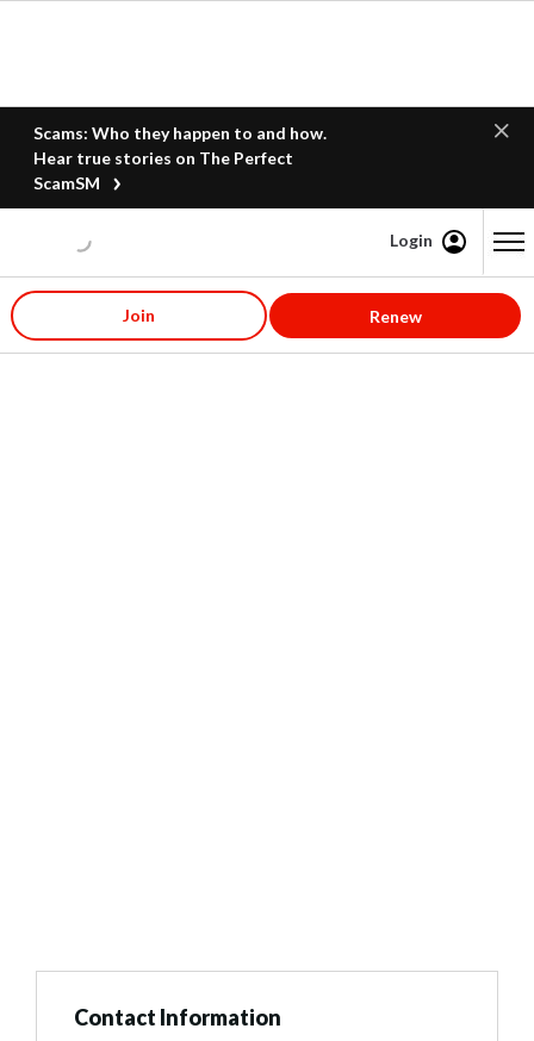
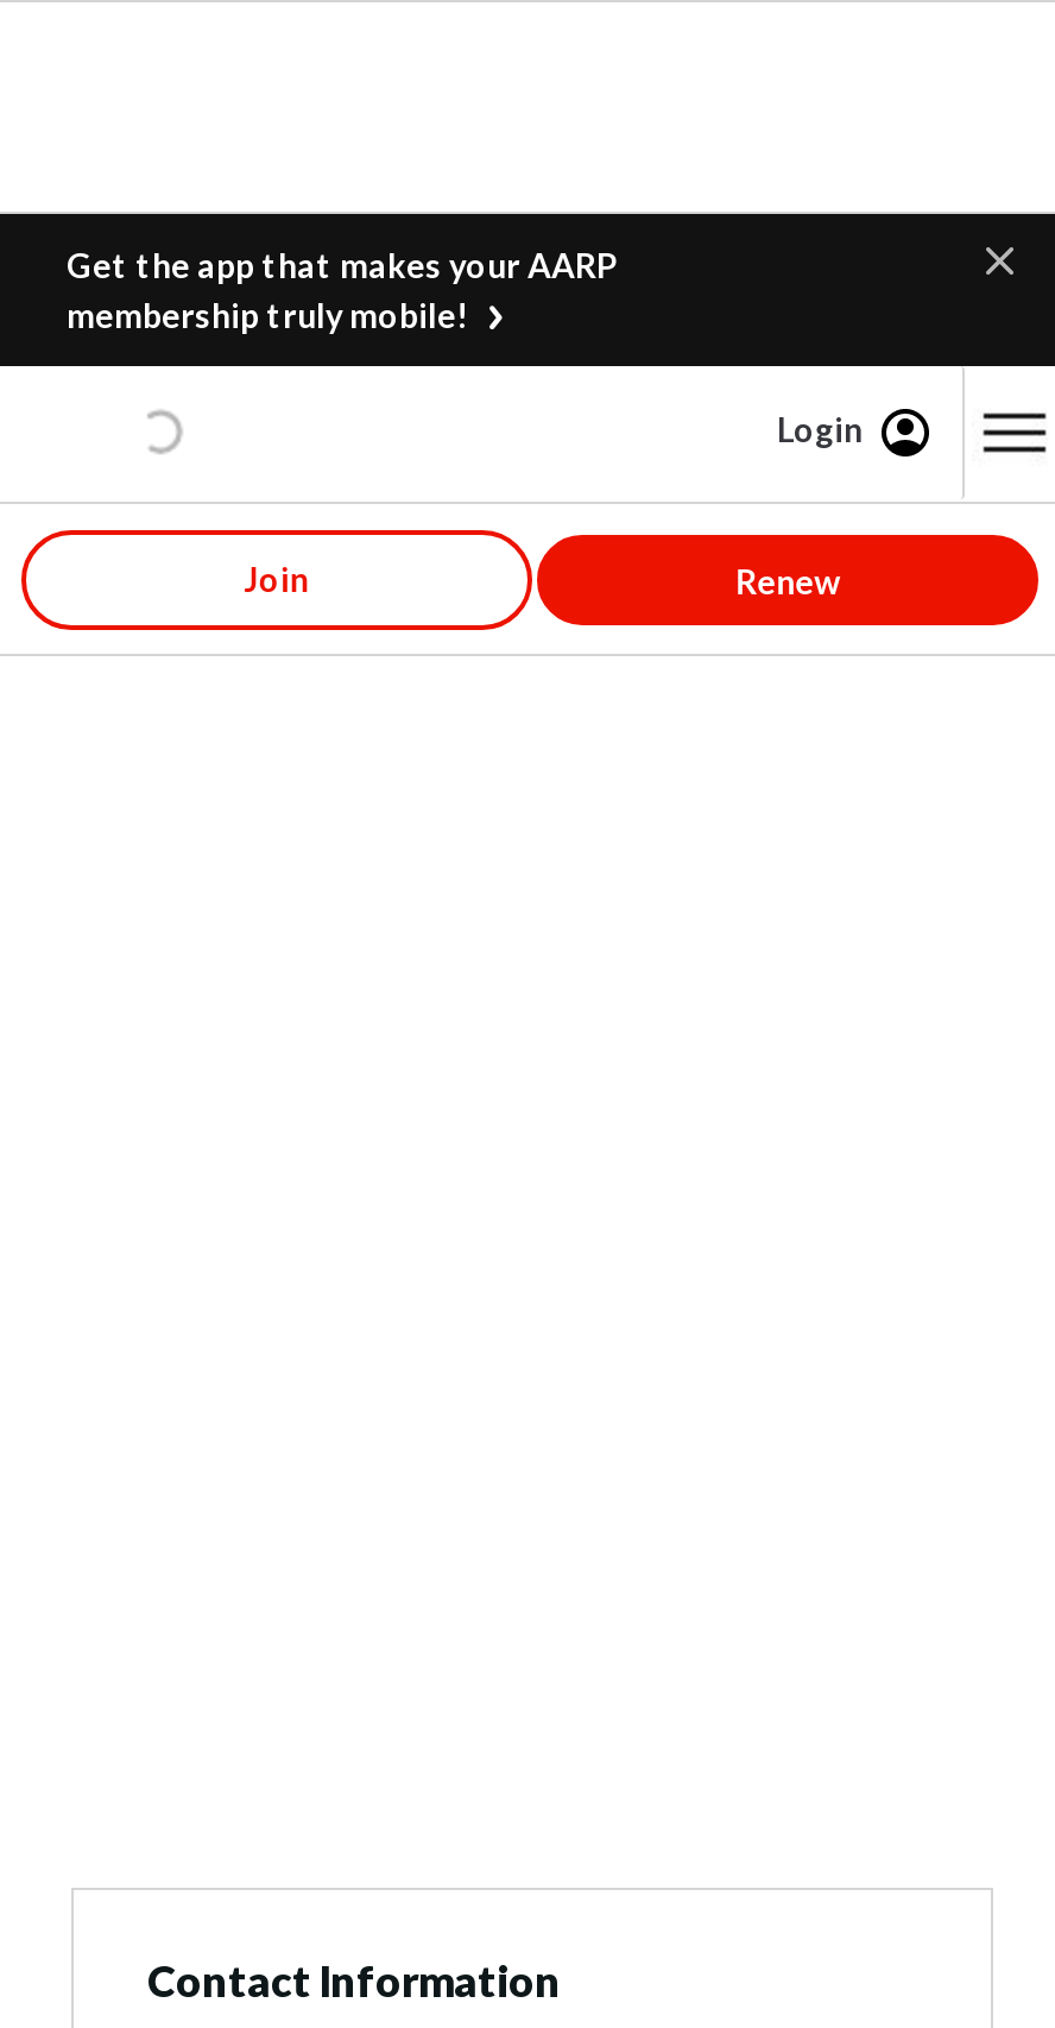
- Scams: Who they happen to and how.
- Hear true stories on The Perfect
- ScamSM
+ Get the app that makes your AARP
+ membership truly mobile!
